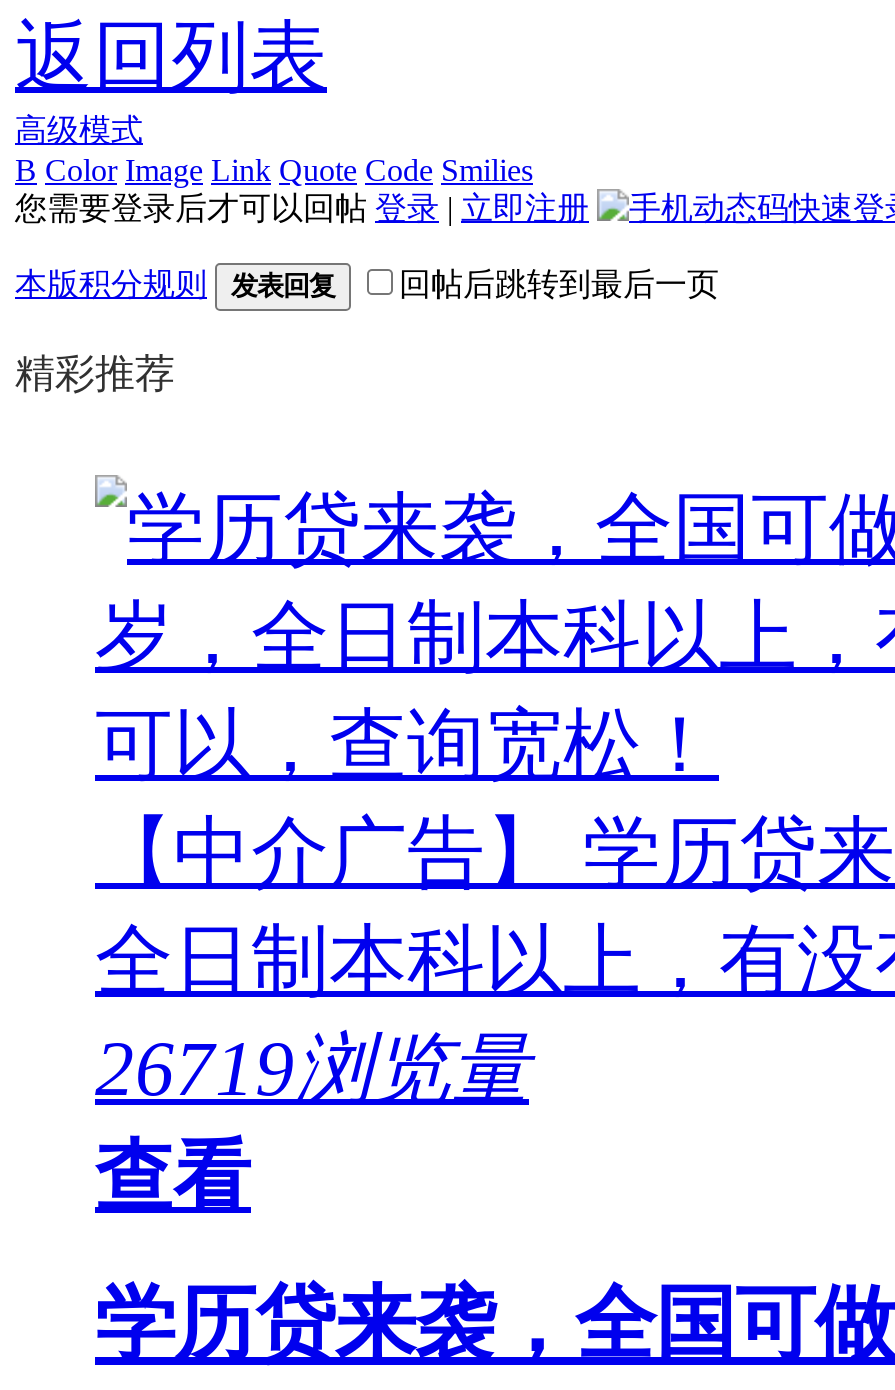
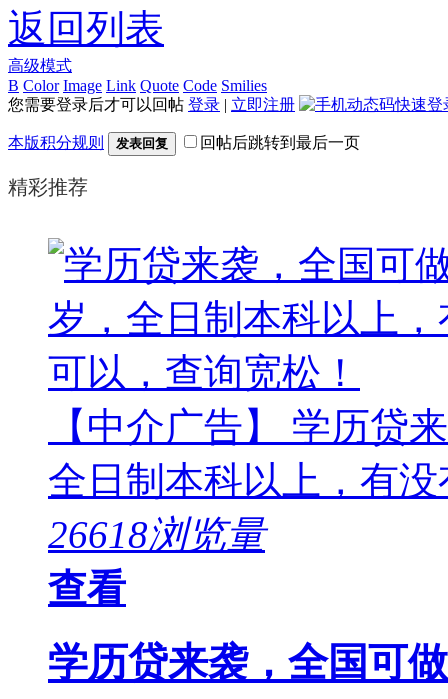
- 26719浏览量
+ 26618浏览量
